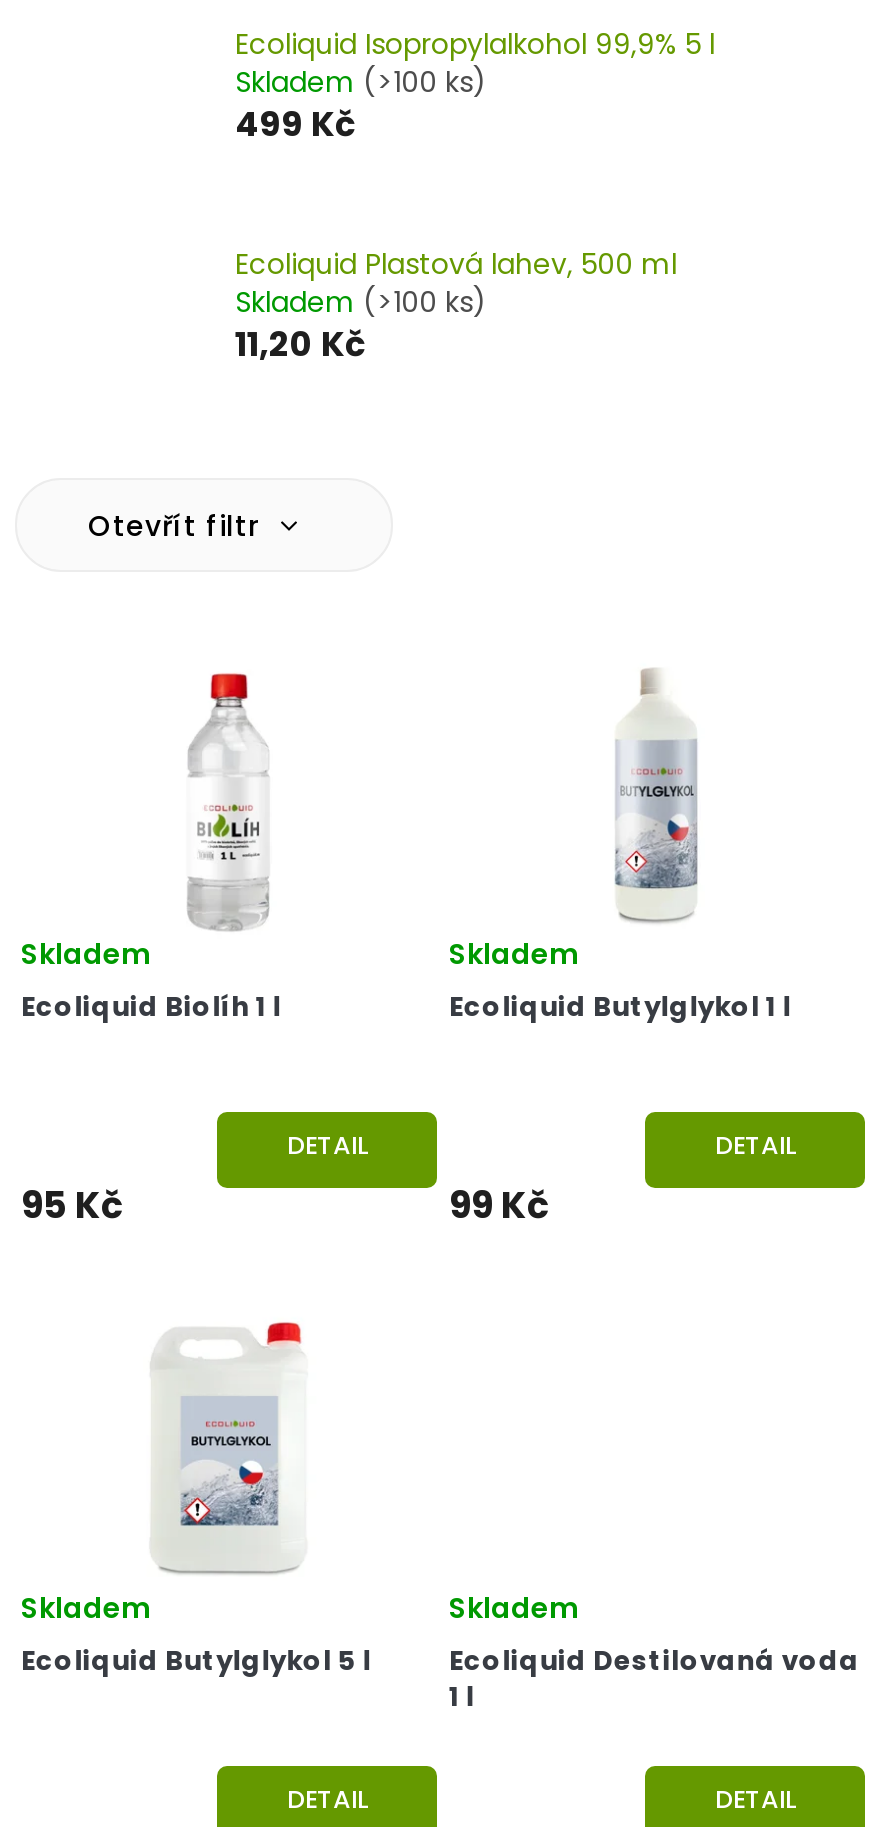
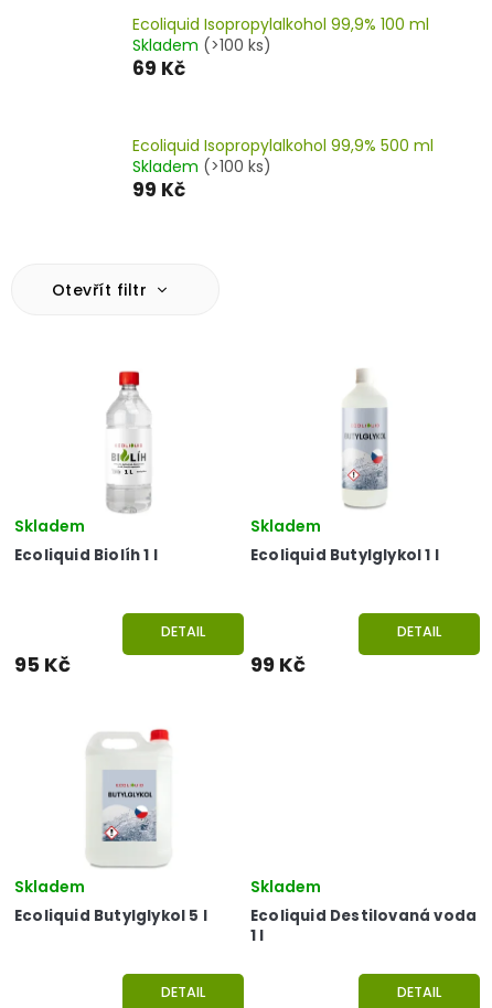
- Ecoliquid Isopropylalkohol 99,9% 5 l
+ Ecoliquid Isopropylalkohol 99,9% 100 ml

- 499 Kč
+ 69 Kč

- Ecoliquid Plastová lahev, 500 ml
+ Ecoliquid Isopropylalkohol 99,9% 500 ml

- 11,20 Kč
+ 99 Kč
